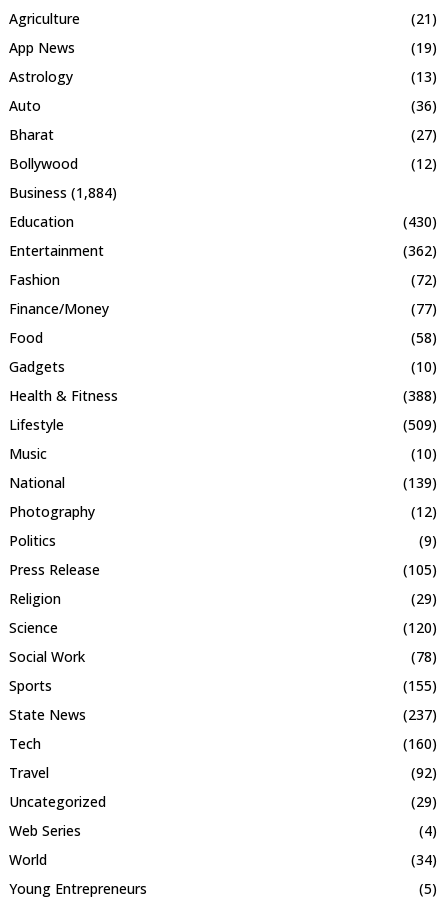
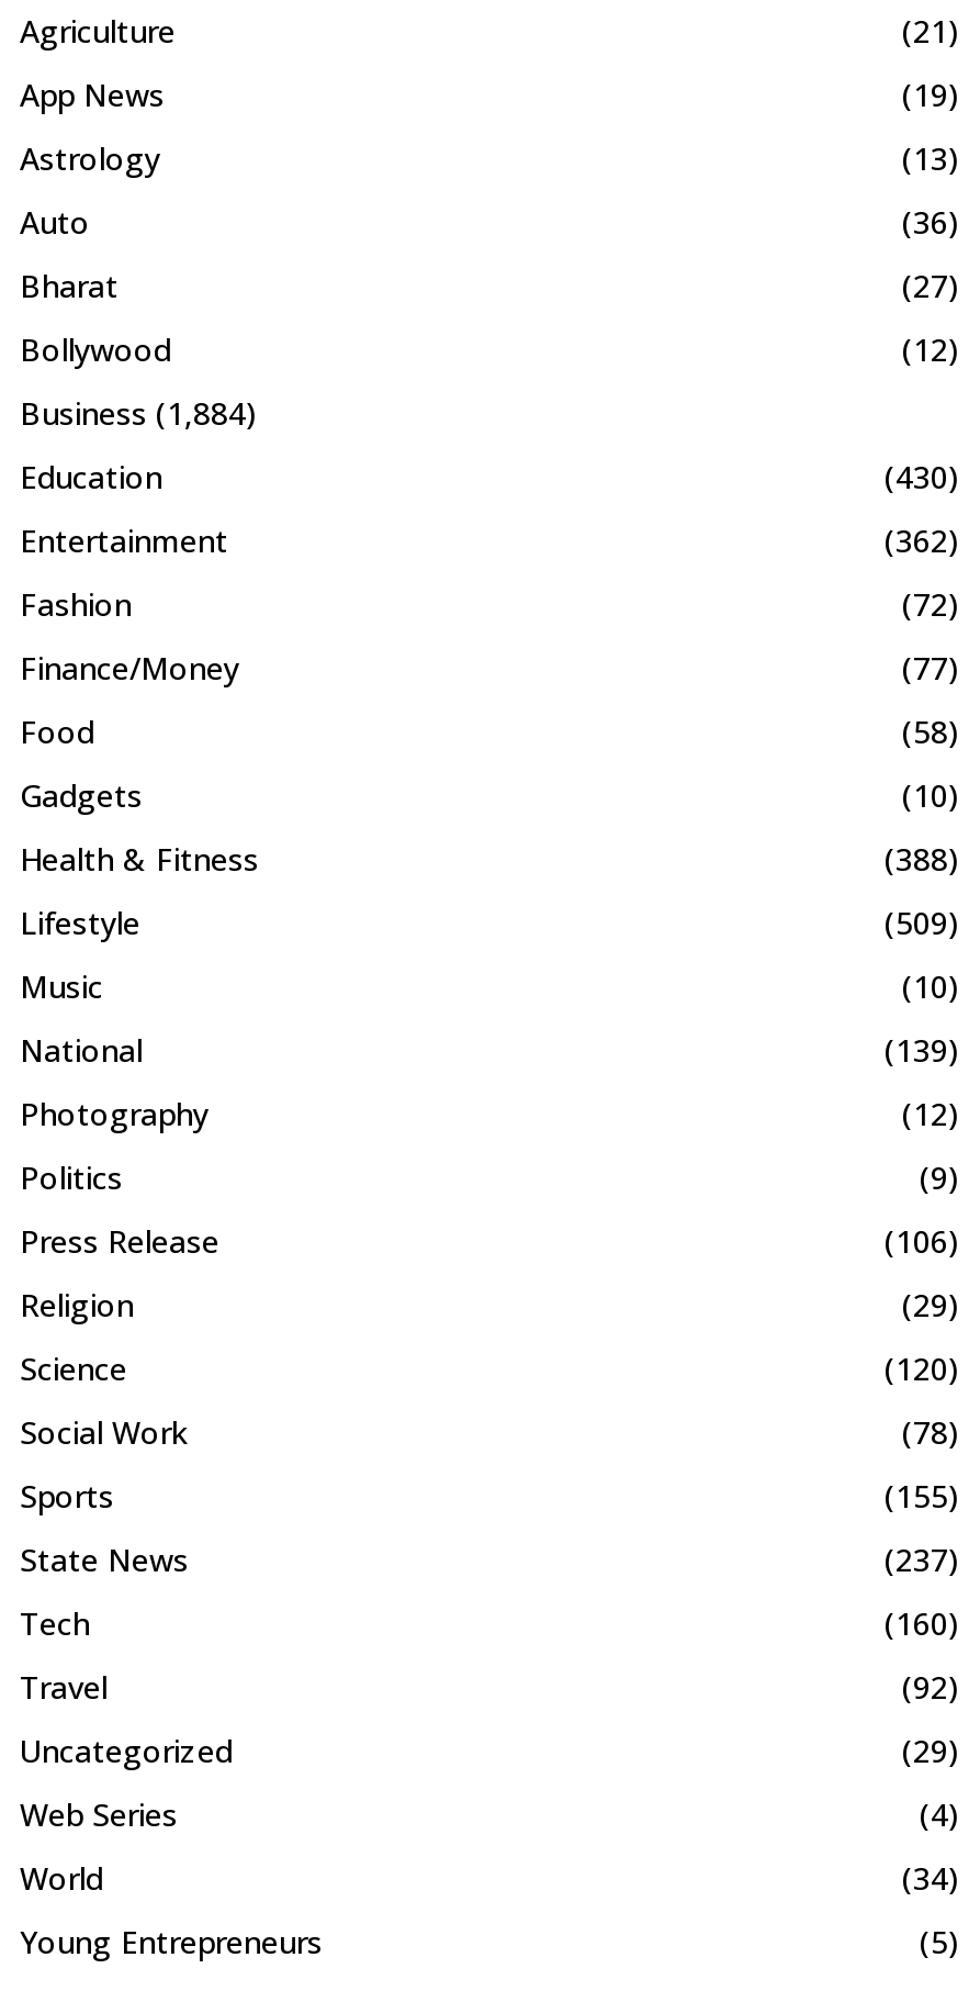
- (105)
+ (106)
